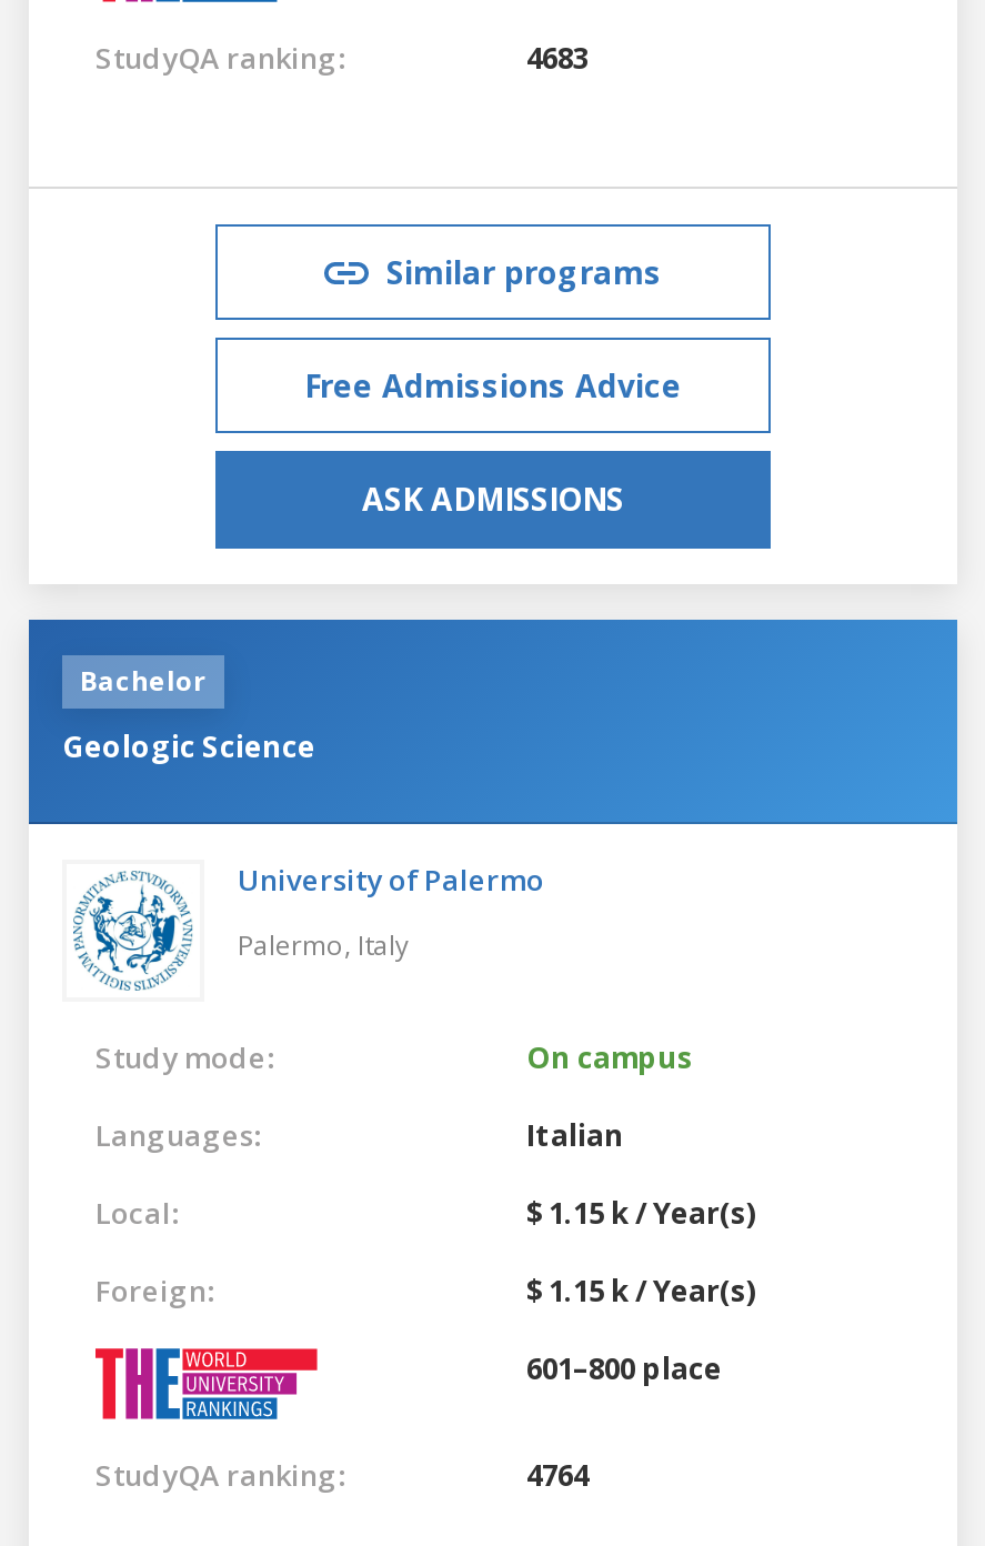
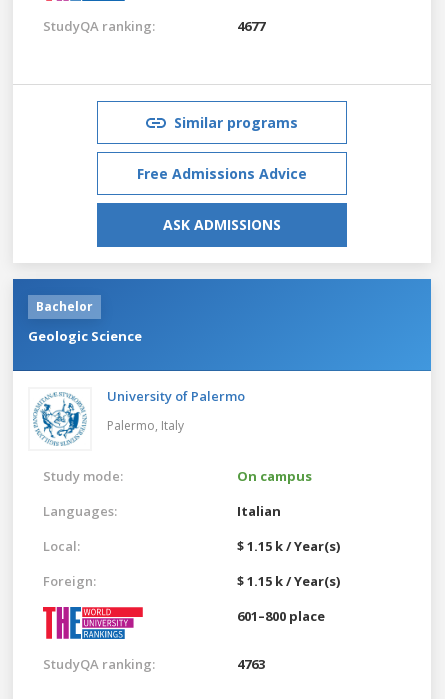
- 4683
+ 4677

- 4764
+ 4763
